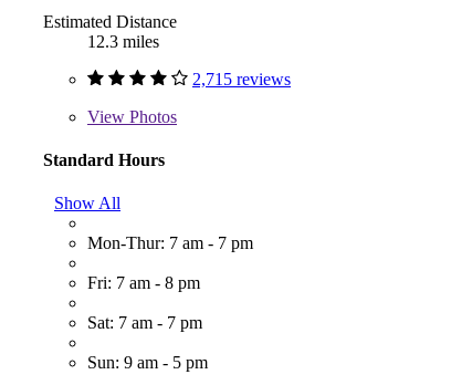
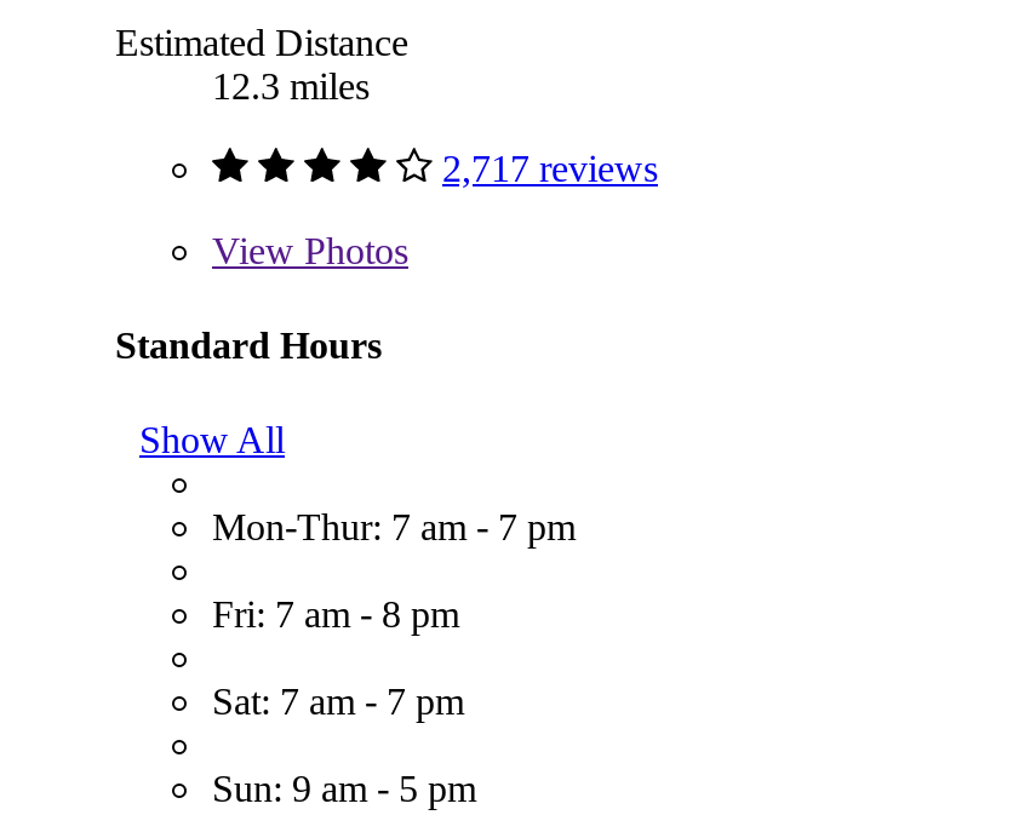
- 2,715 reviews
+ 2,717 reviews
